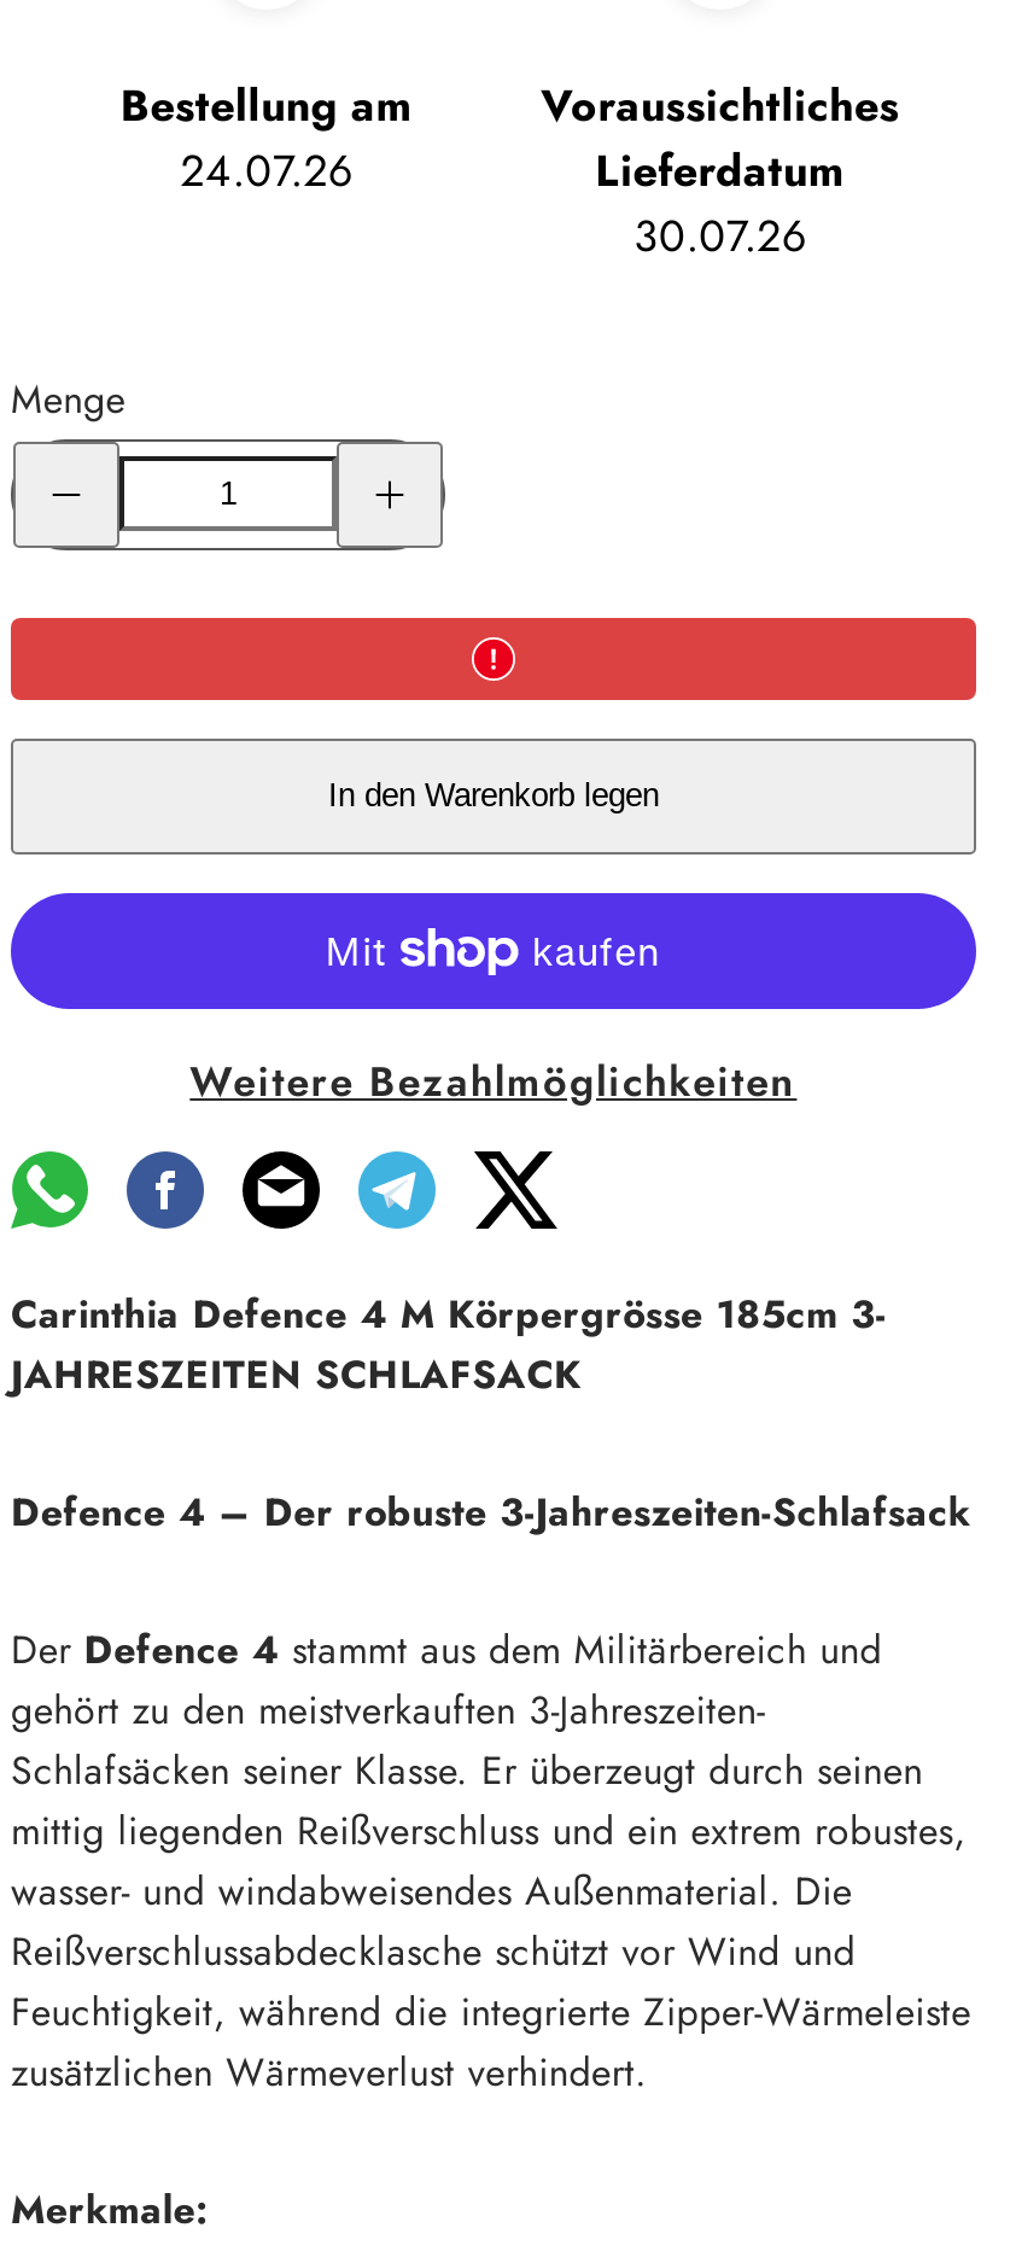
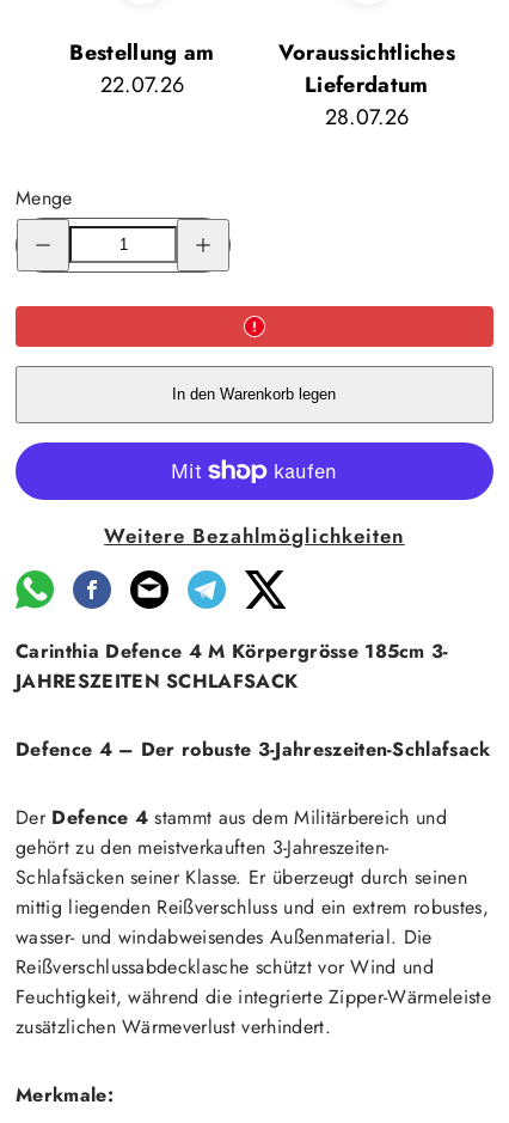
- 24.07.26
+ 22.07.26

- 30.07.26
+ 28.07.26
